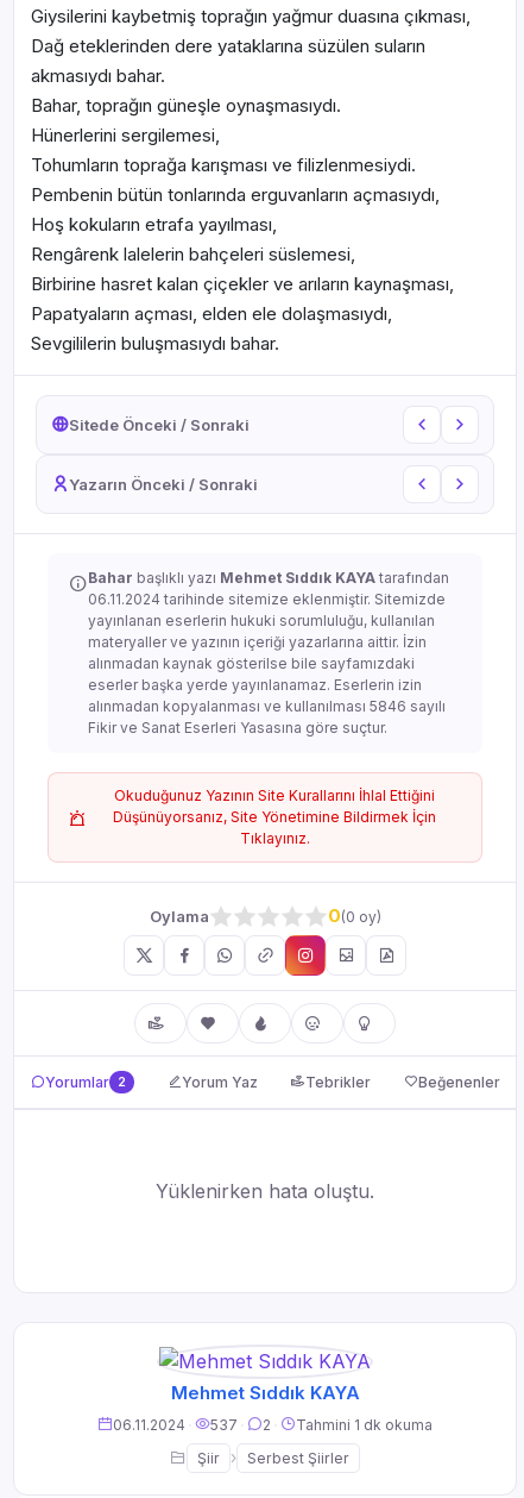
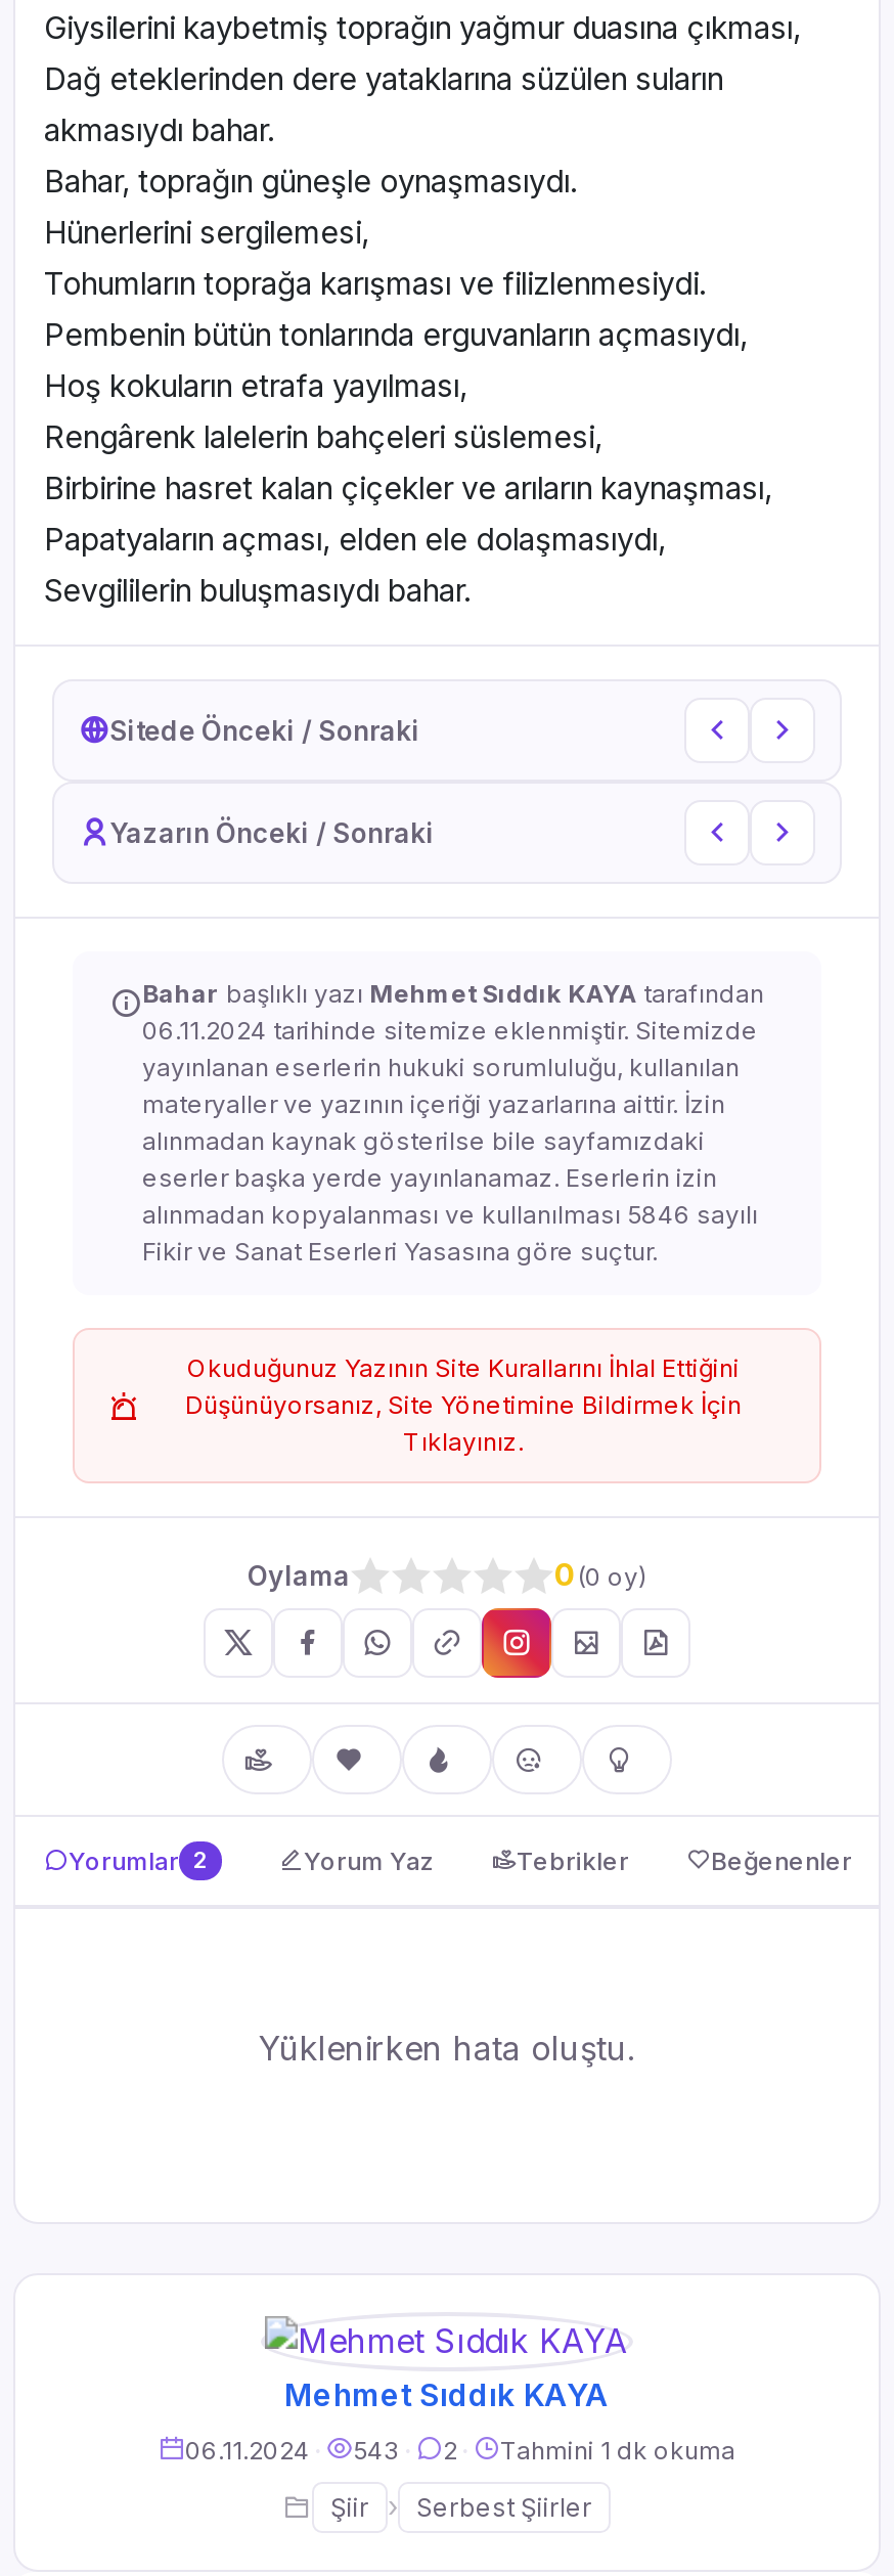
- 06.11.2024 · 537 · 2 · Tahmini 1 dk okuma
+ 06.11.2024 · 543 · 2 · Tahmini 1 dk okuma
